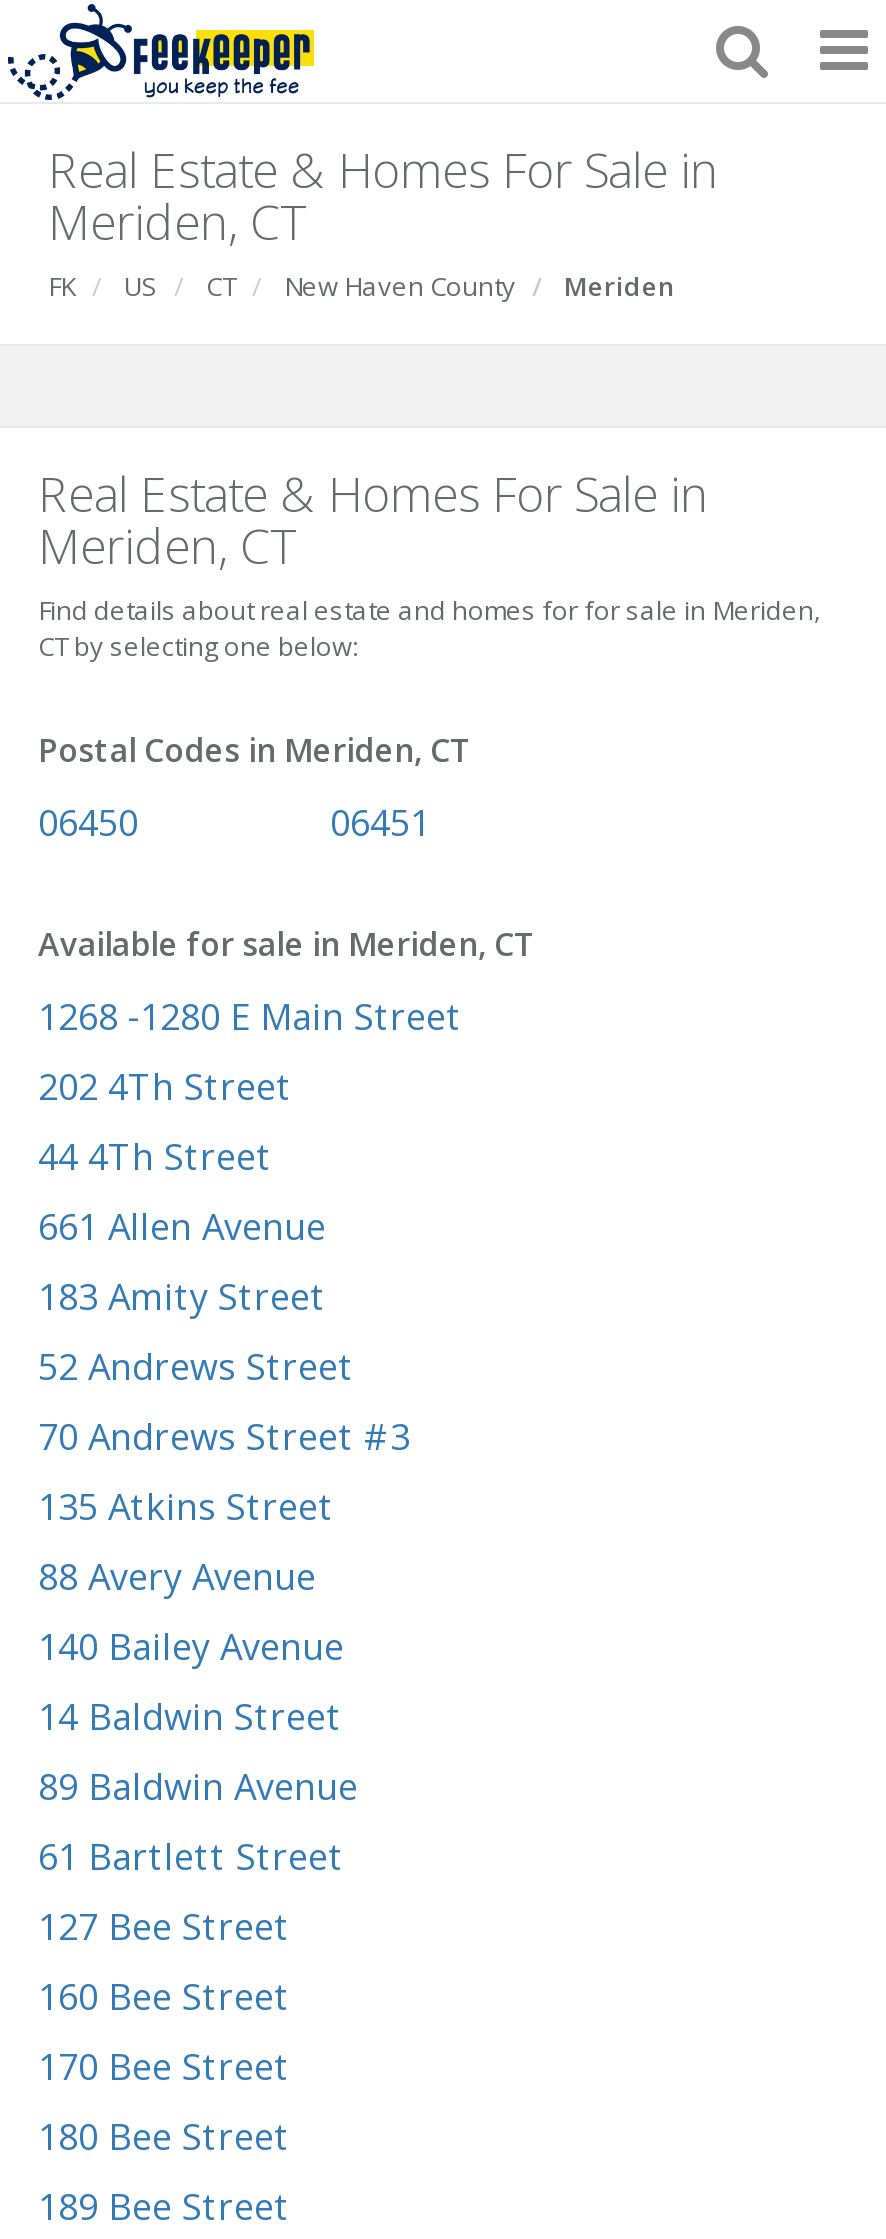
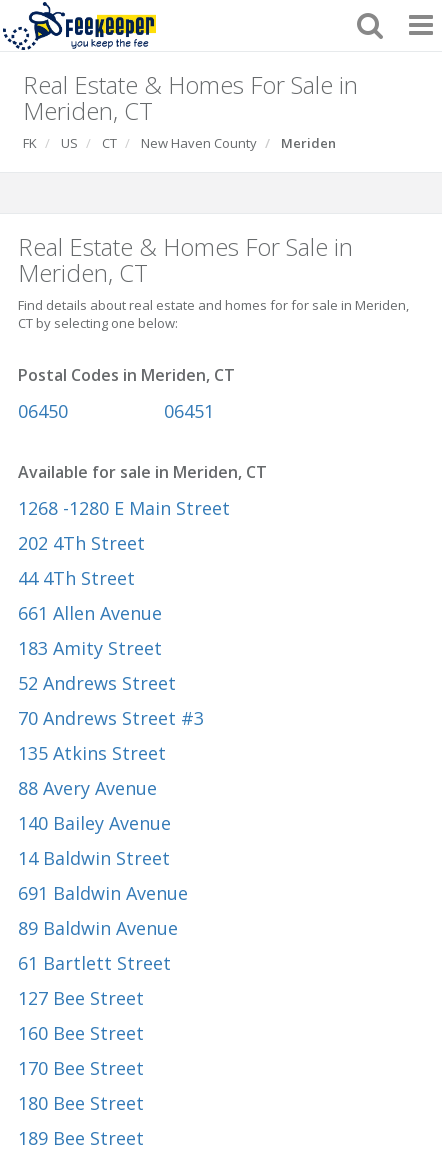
+ 691 Baldwin Avenue
